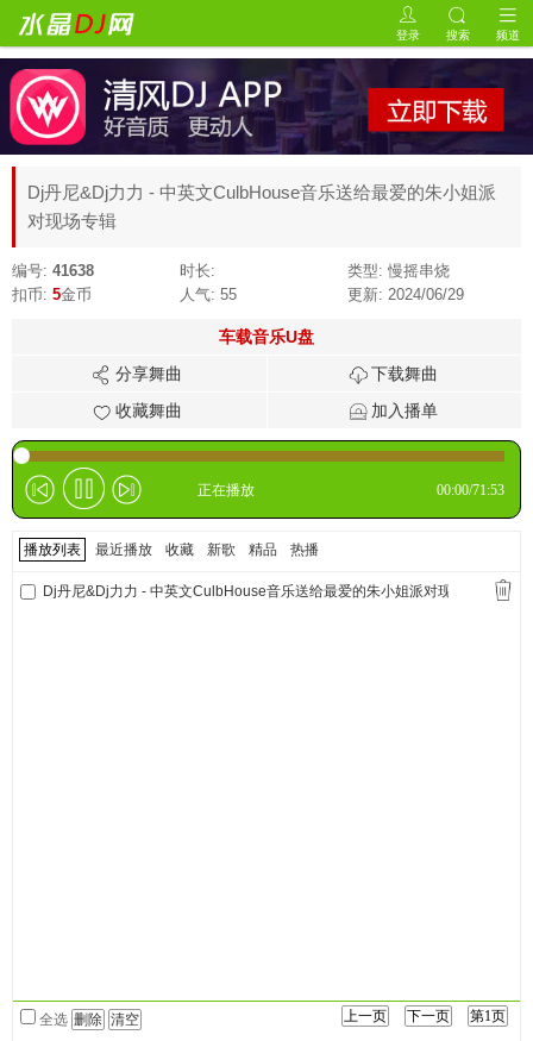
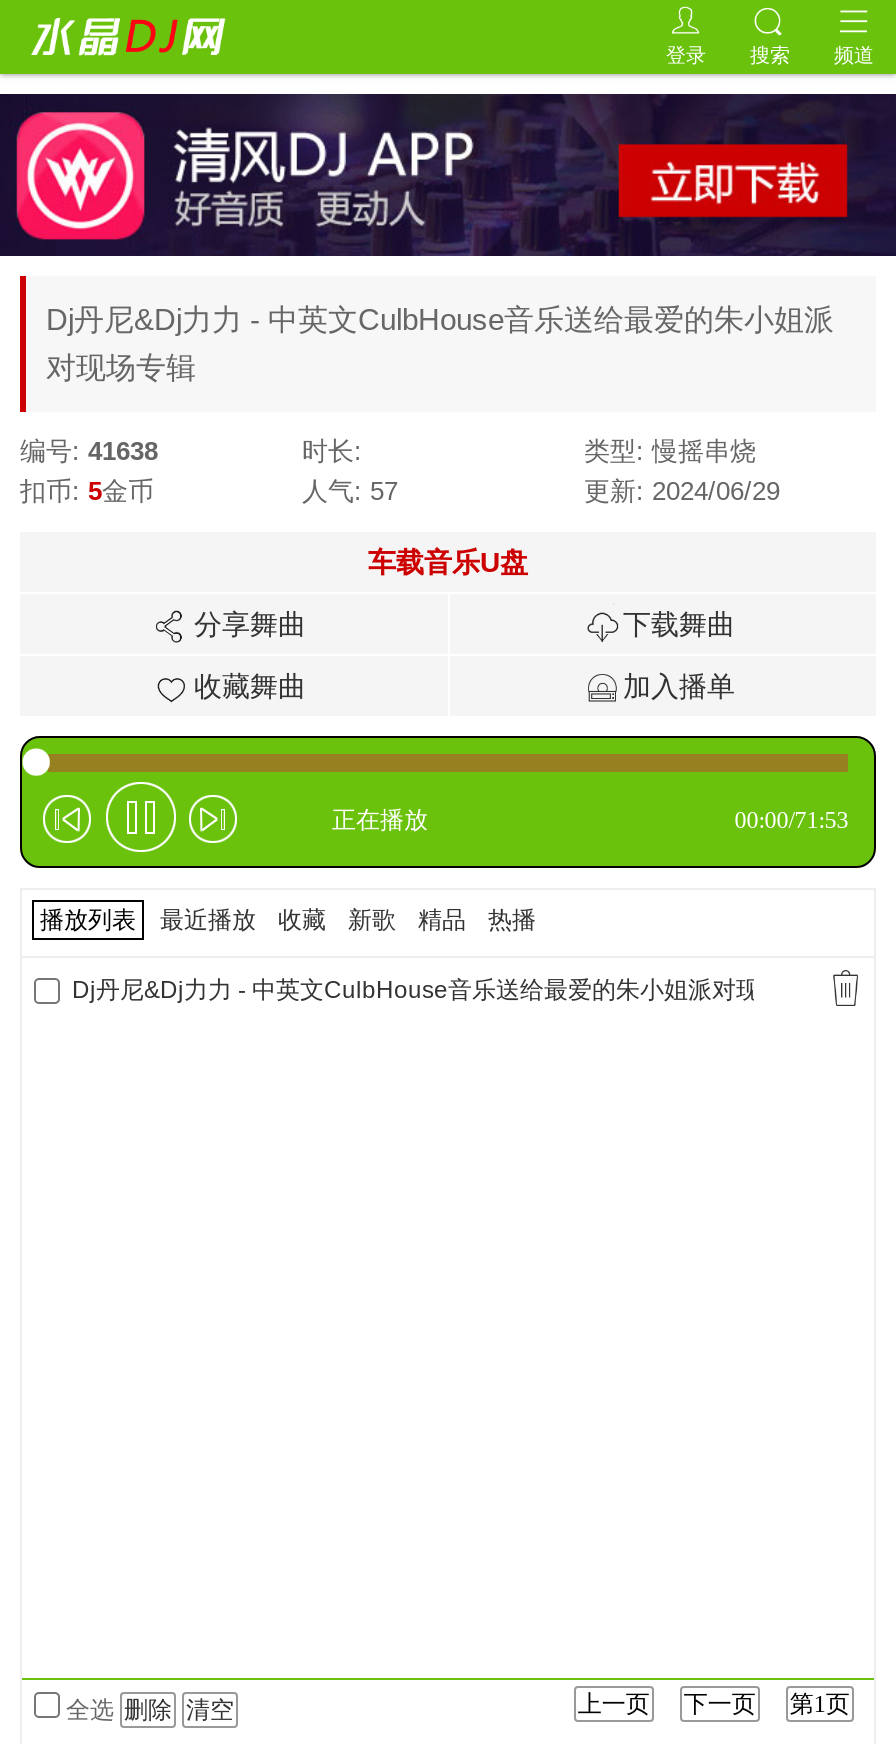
- 人气: 55
+ 人气: 57
